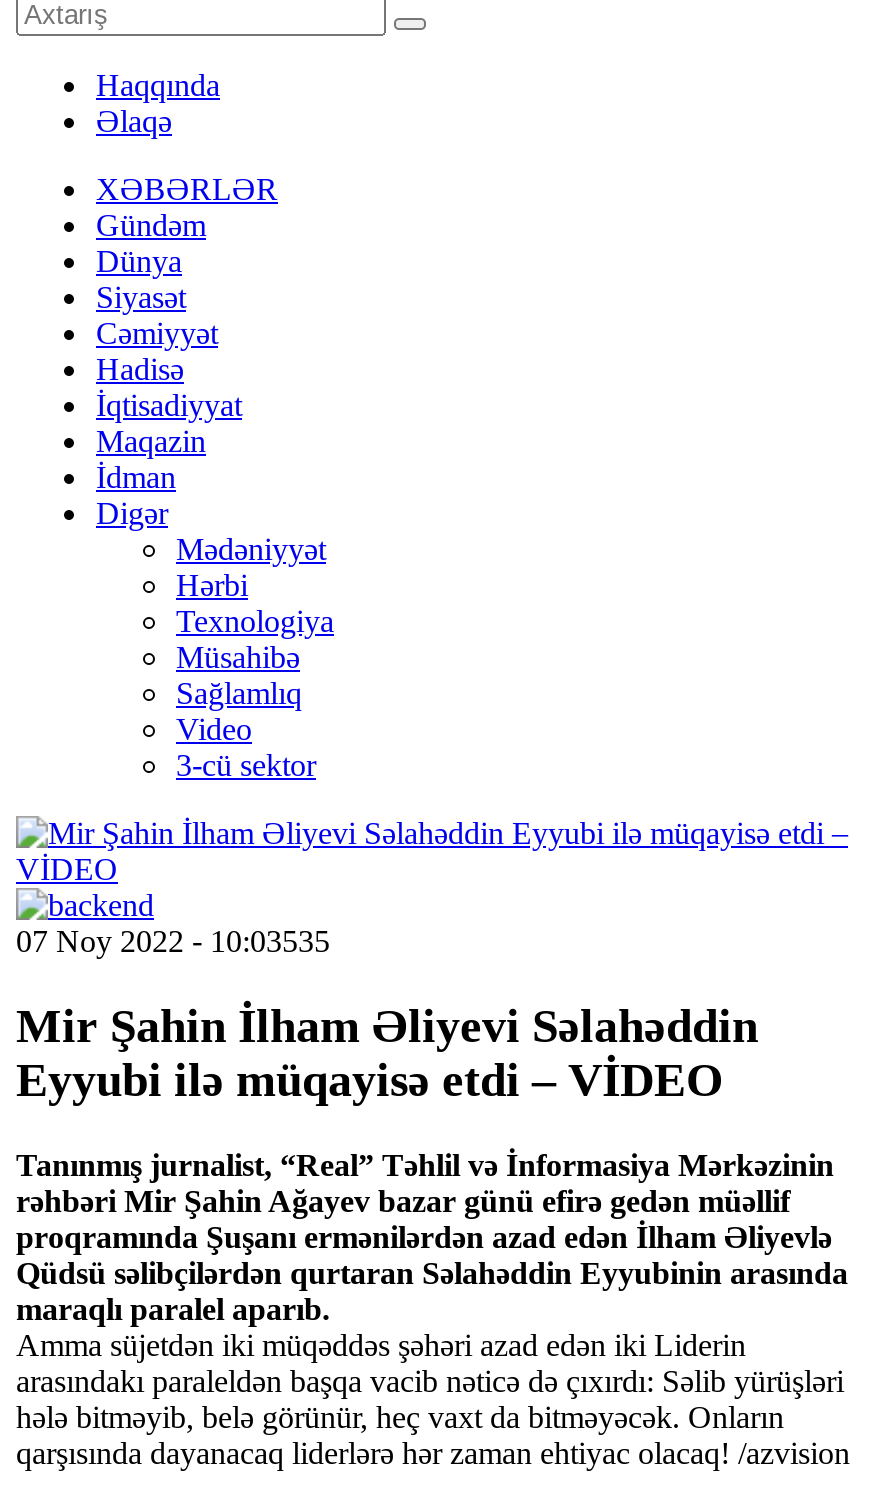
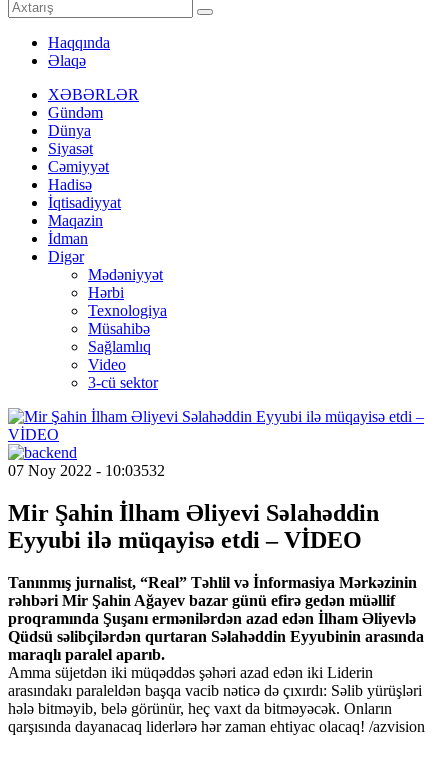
- 07 Noy 2022 - 10:03535
+ 07 Noy 2022 - 10:03532
